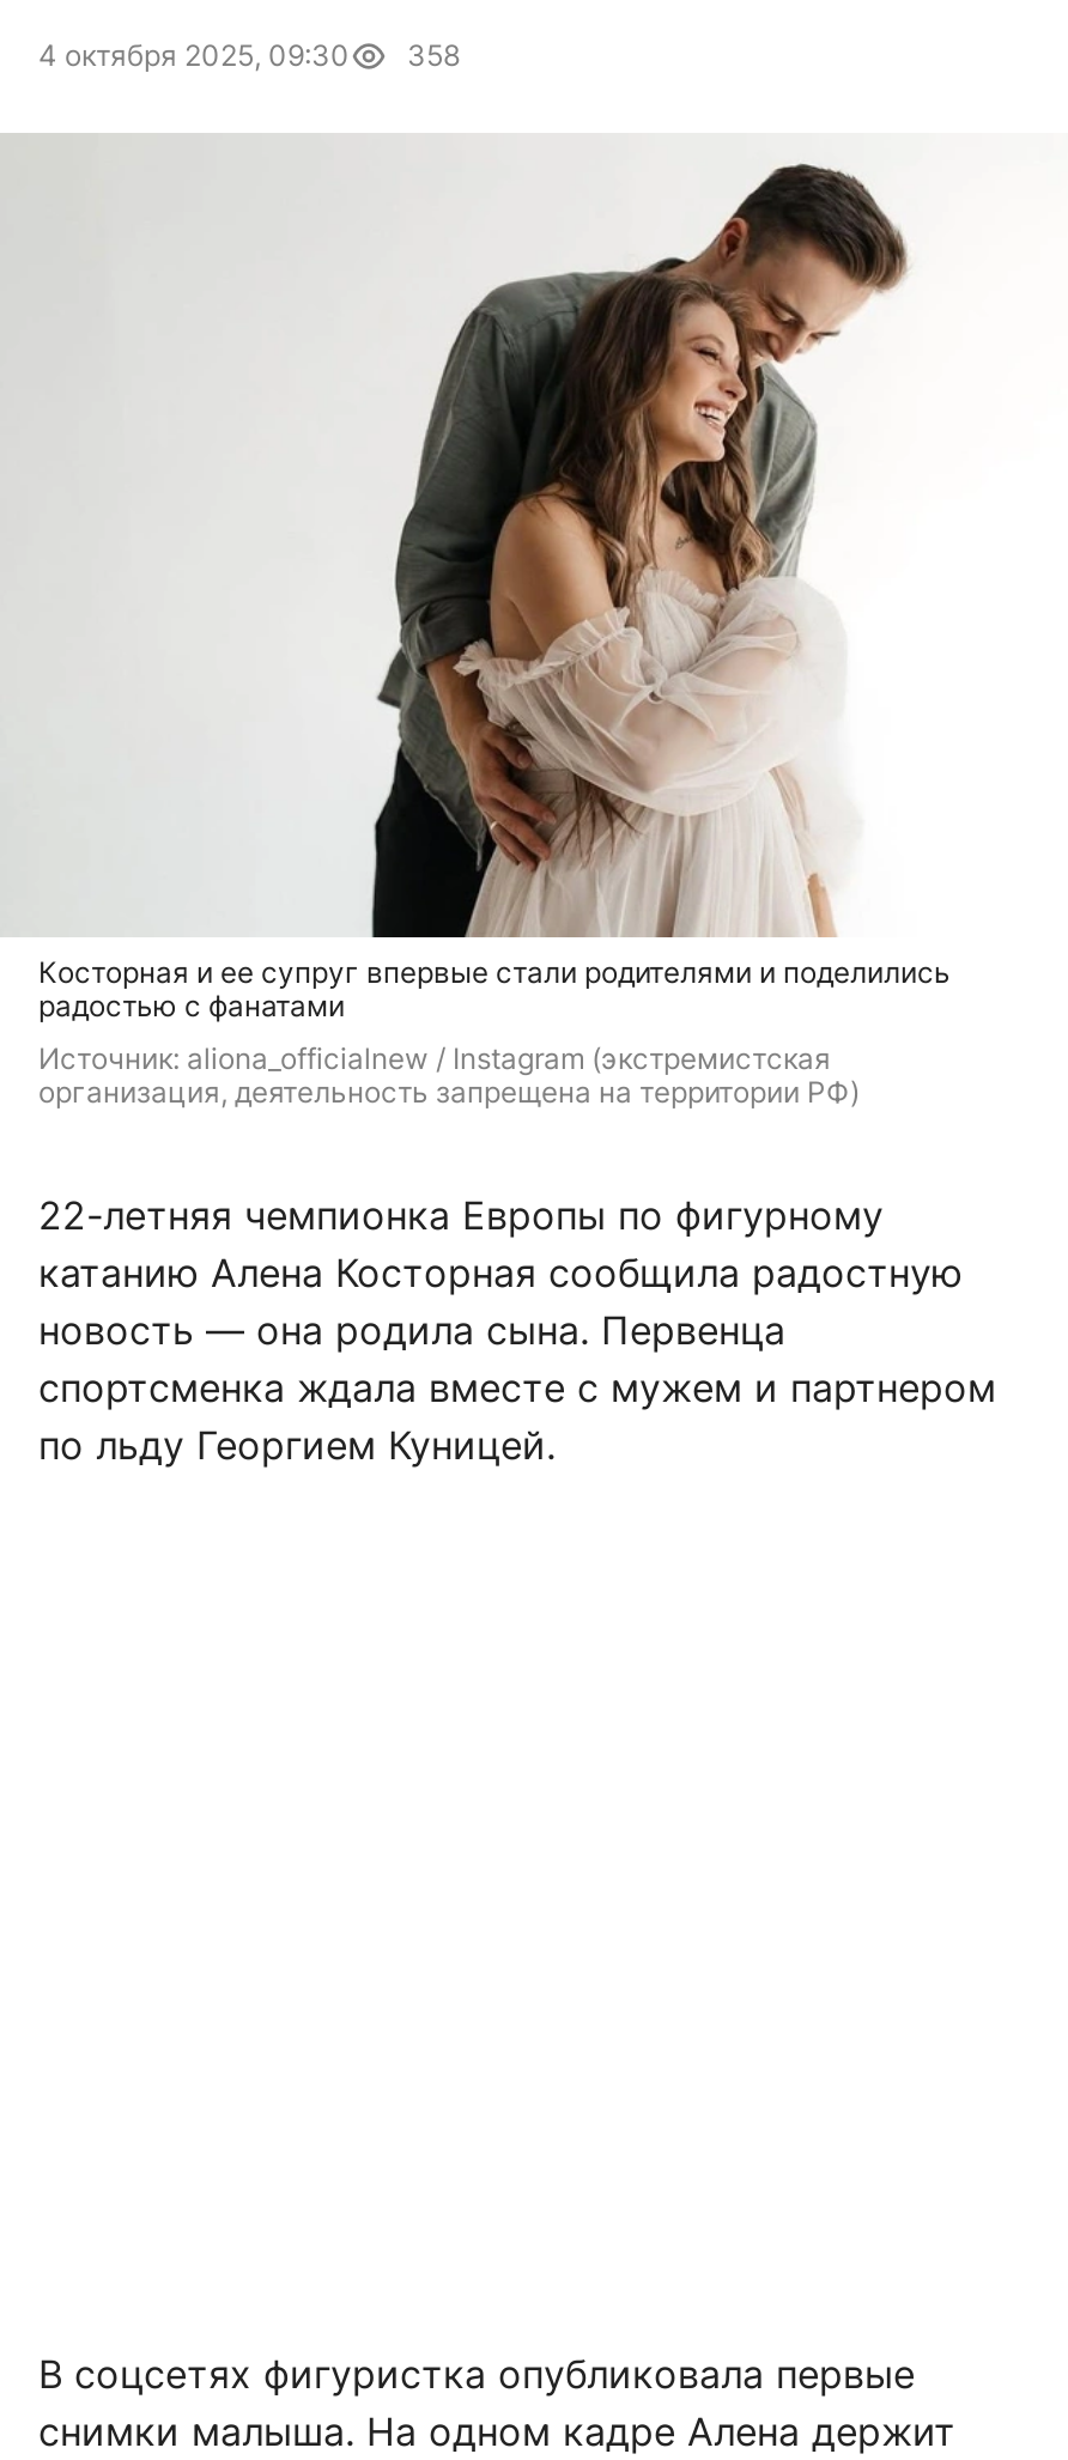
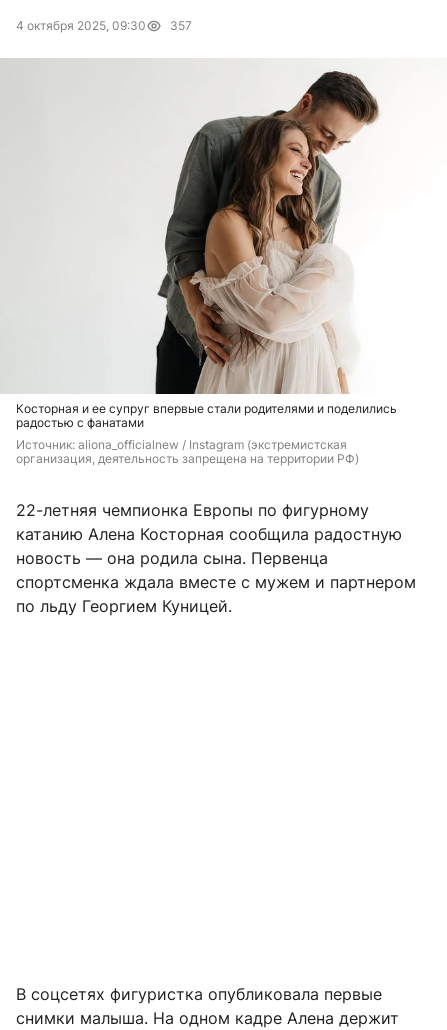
- 4 октября 2025, 09:30 358
+ 4 октября 2025, 09:30 357
